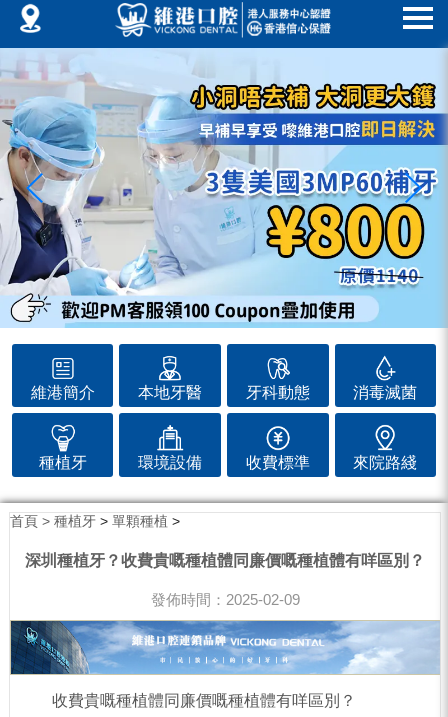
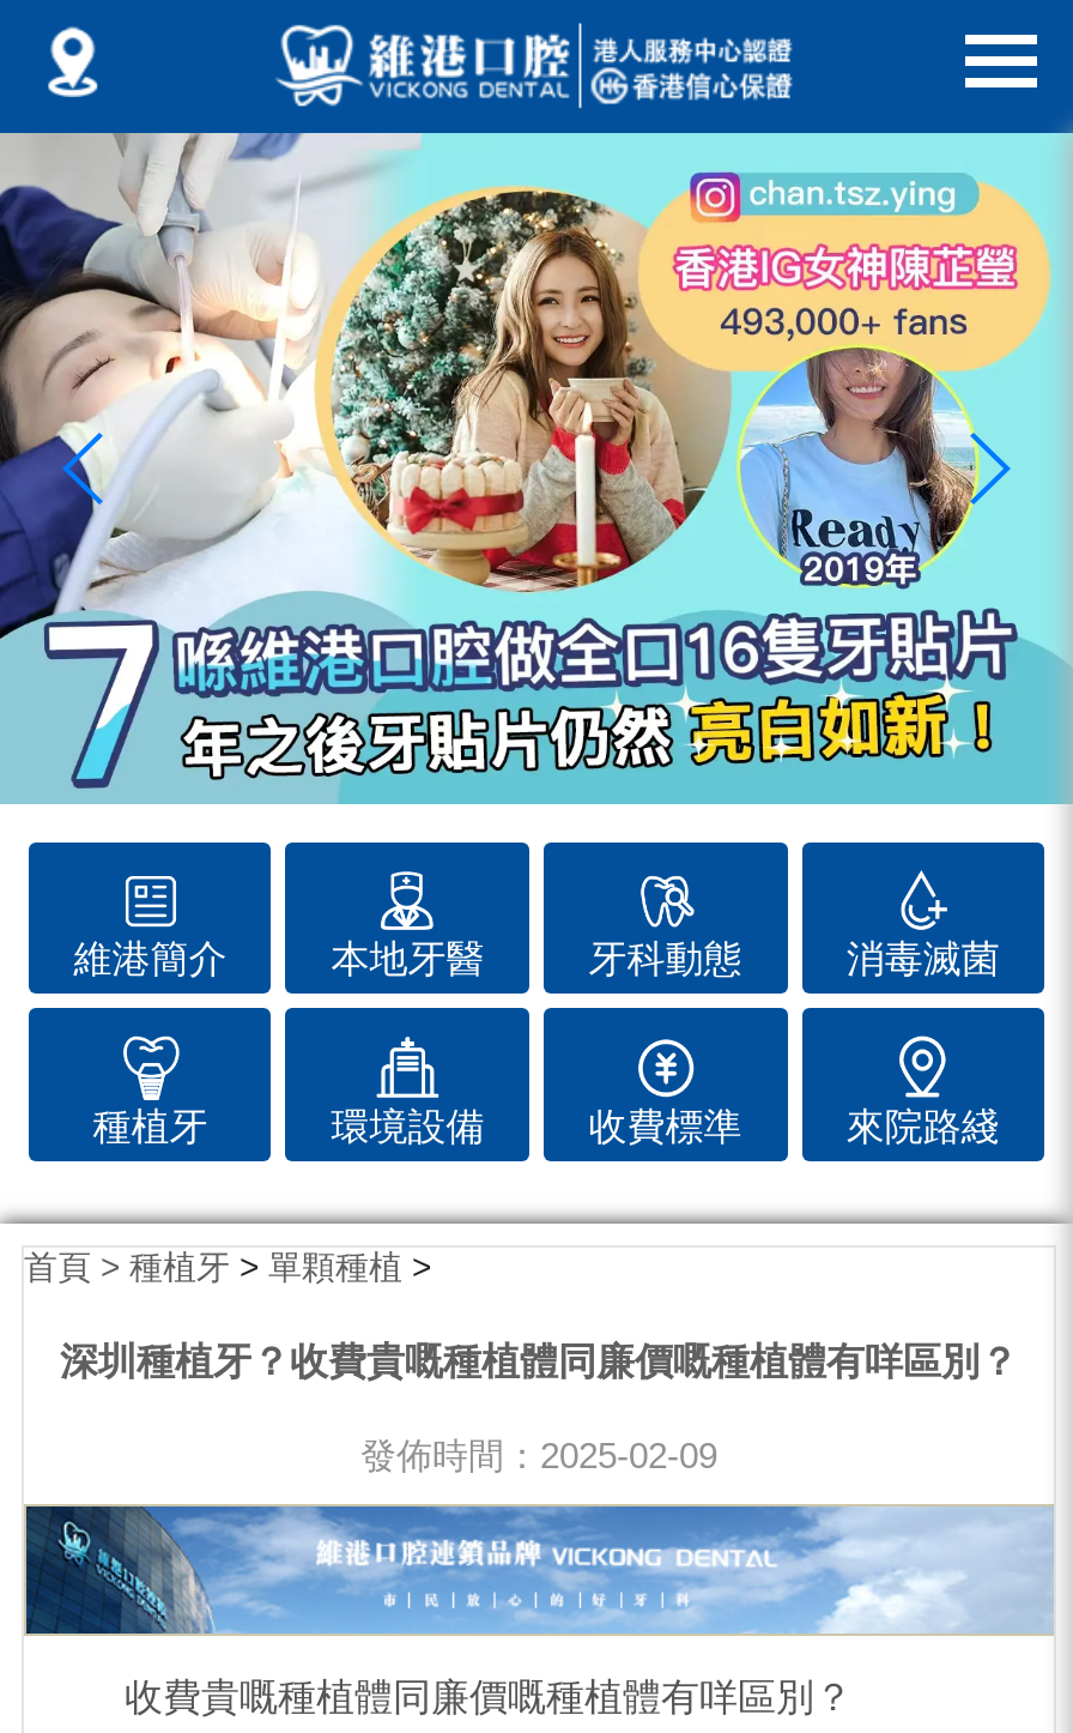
- [image]
+ [image]
